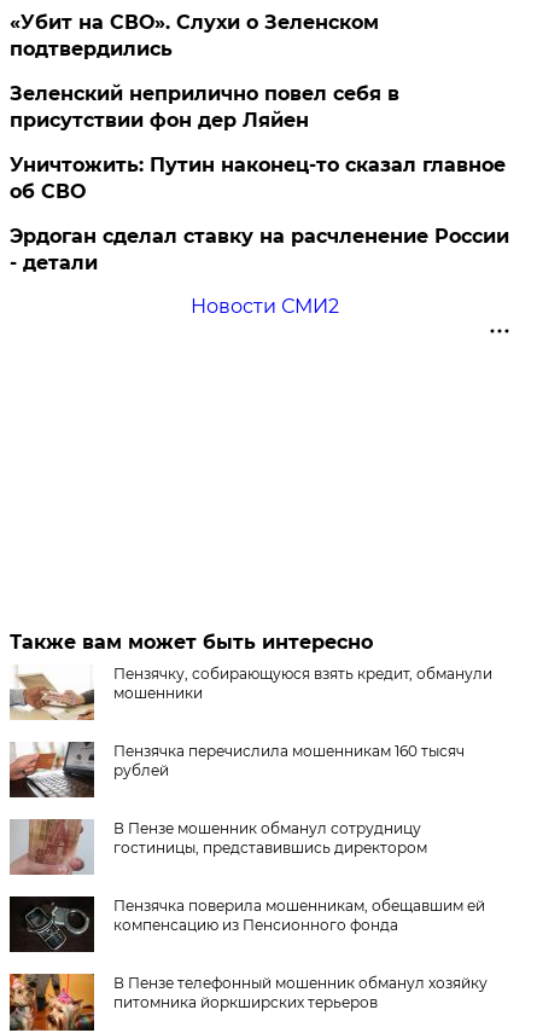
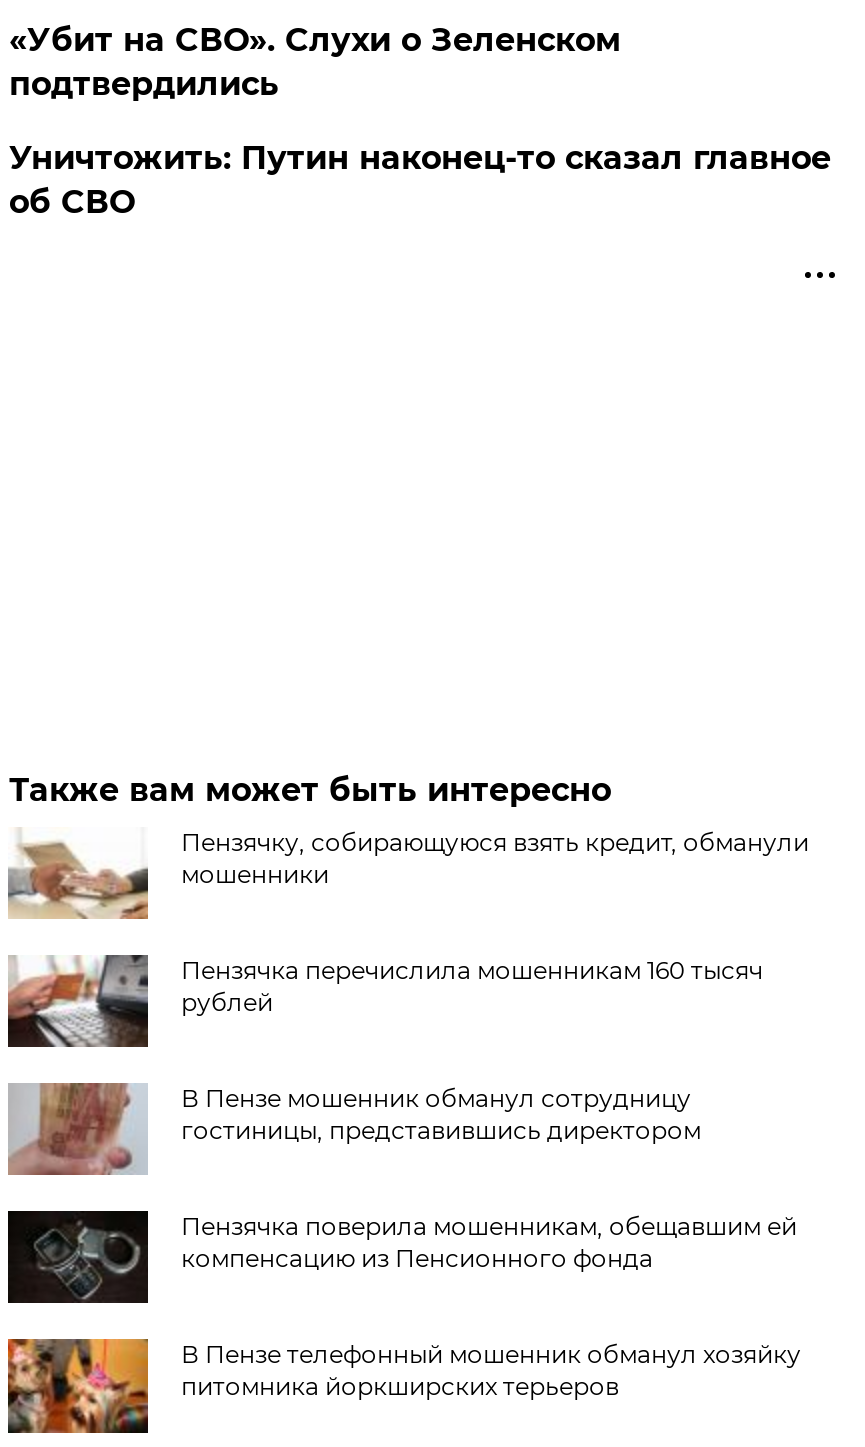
- Зеленский неприлично повел cебя в
- присутствии фон дер Ляйен

- Эрдоган сделал ставку на расчленение России
- - детали
- Новости СМИ2
